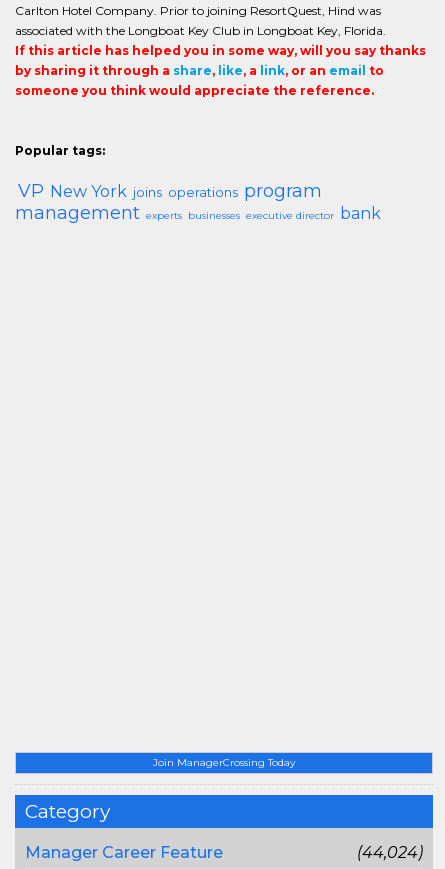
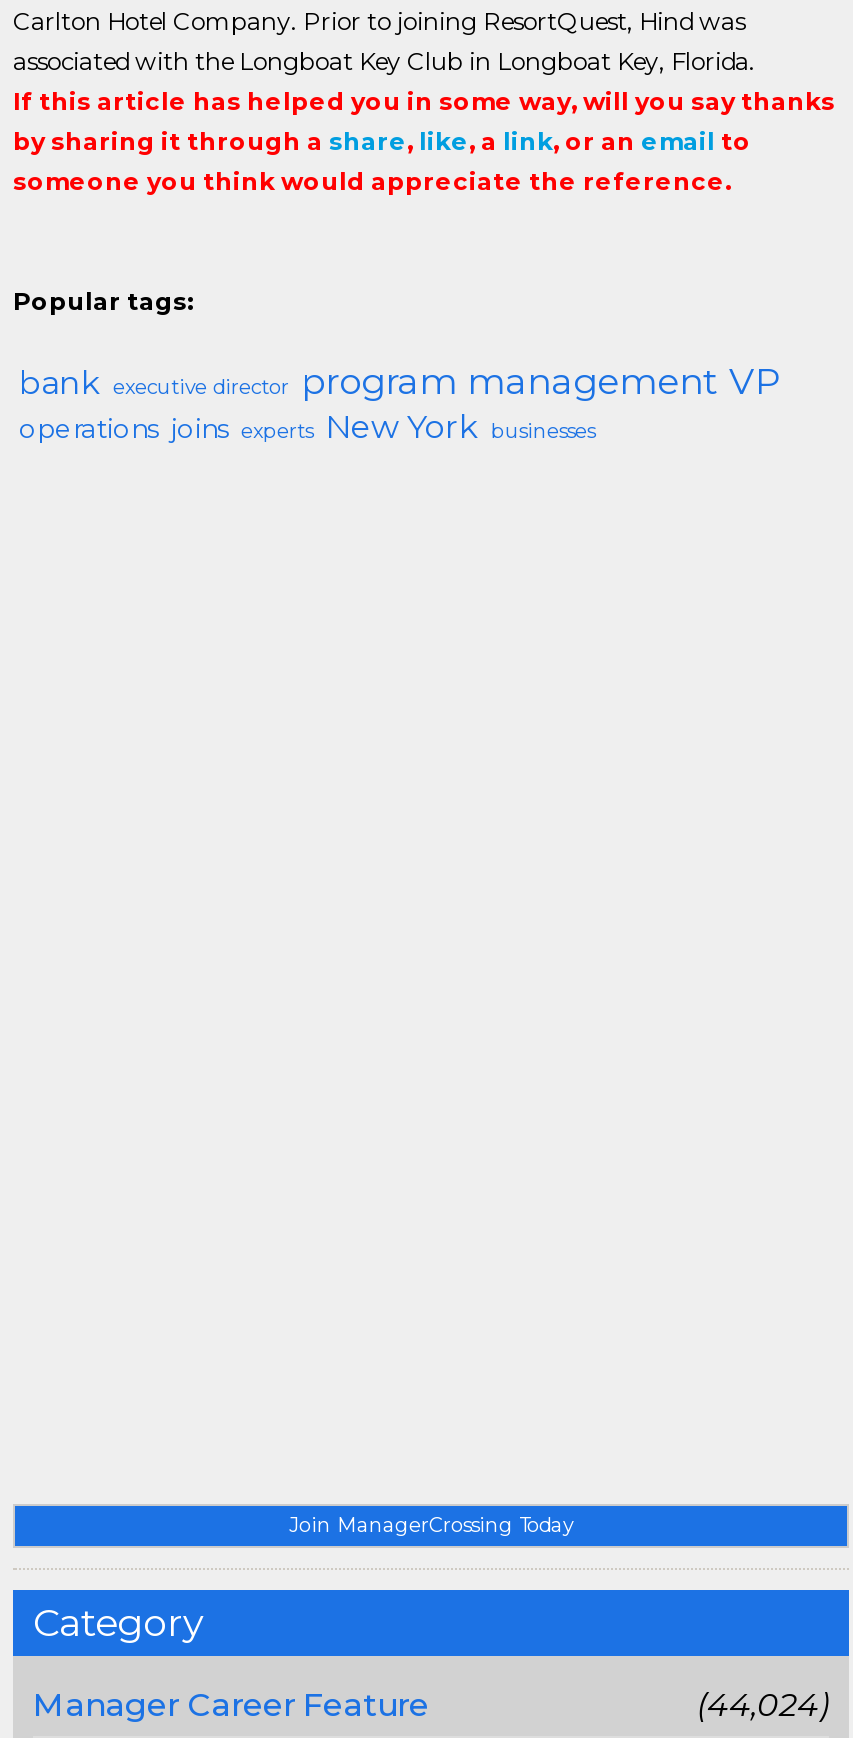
- VP New York joins operations program
- management experts businesses executive director bank
+ bank executive director program management VP
+ operations joins experts New York businesses
